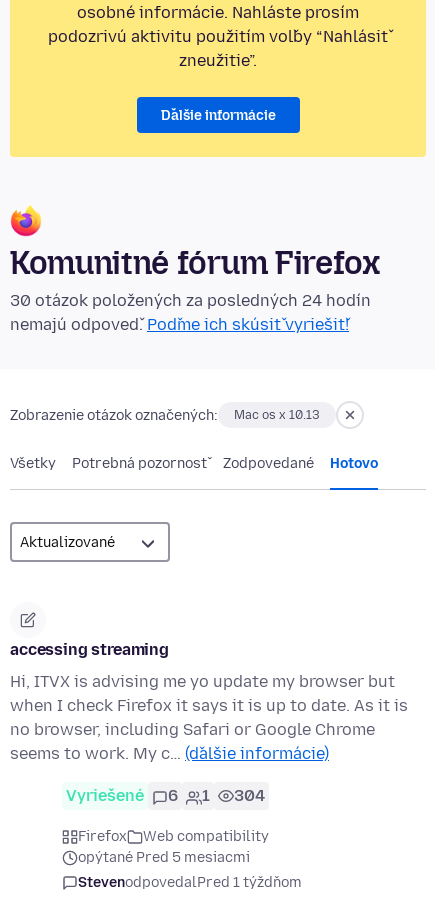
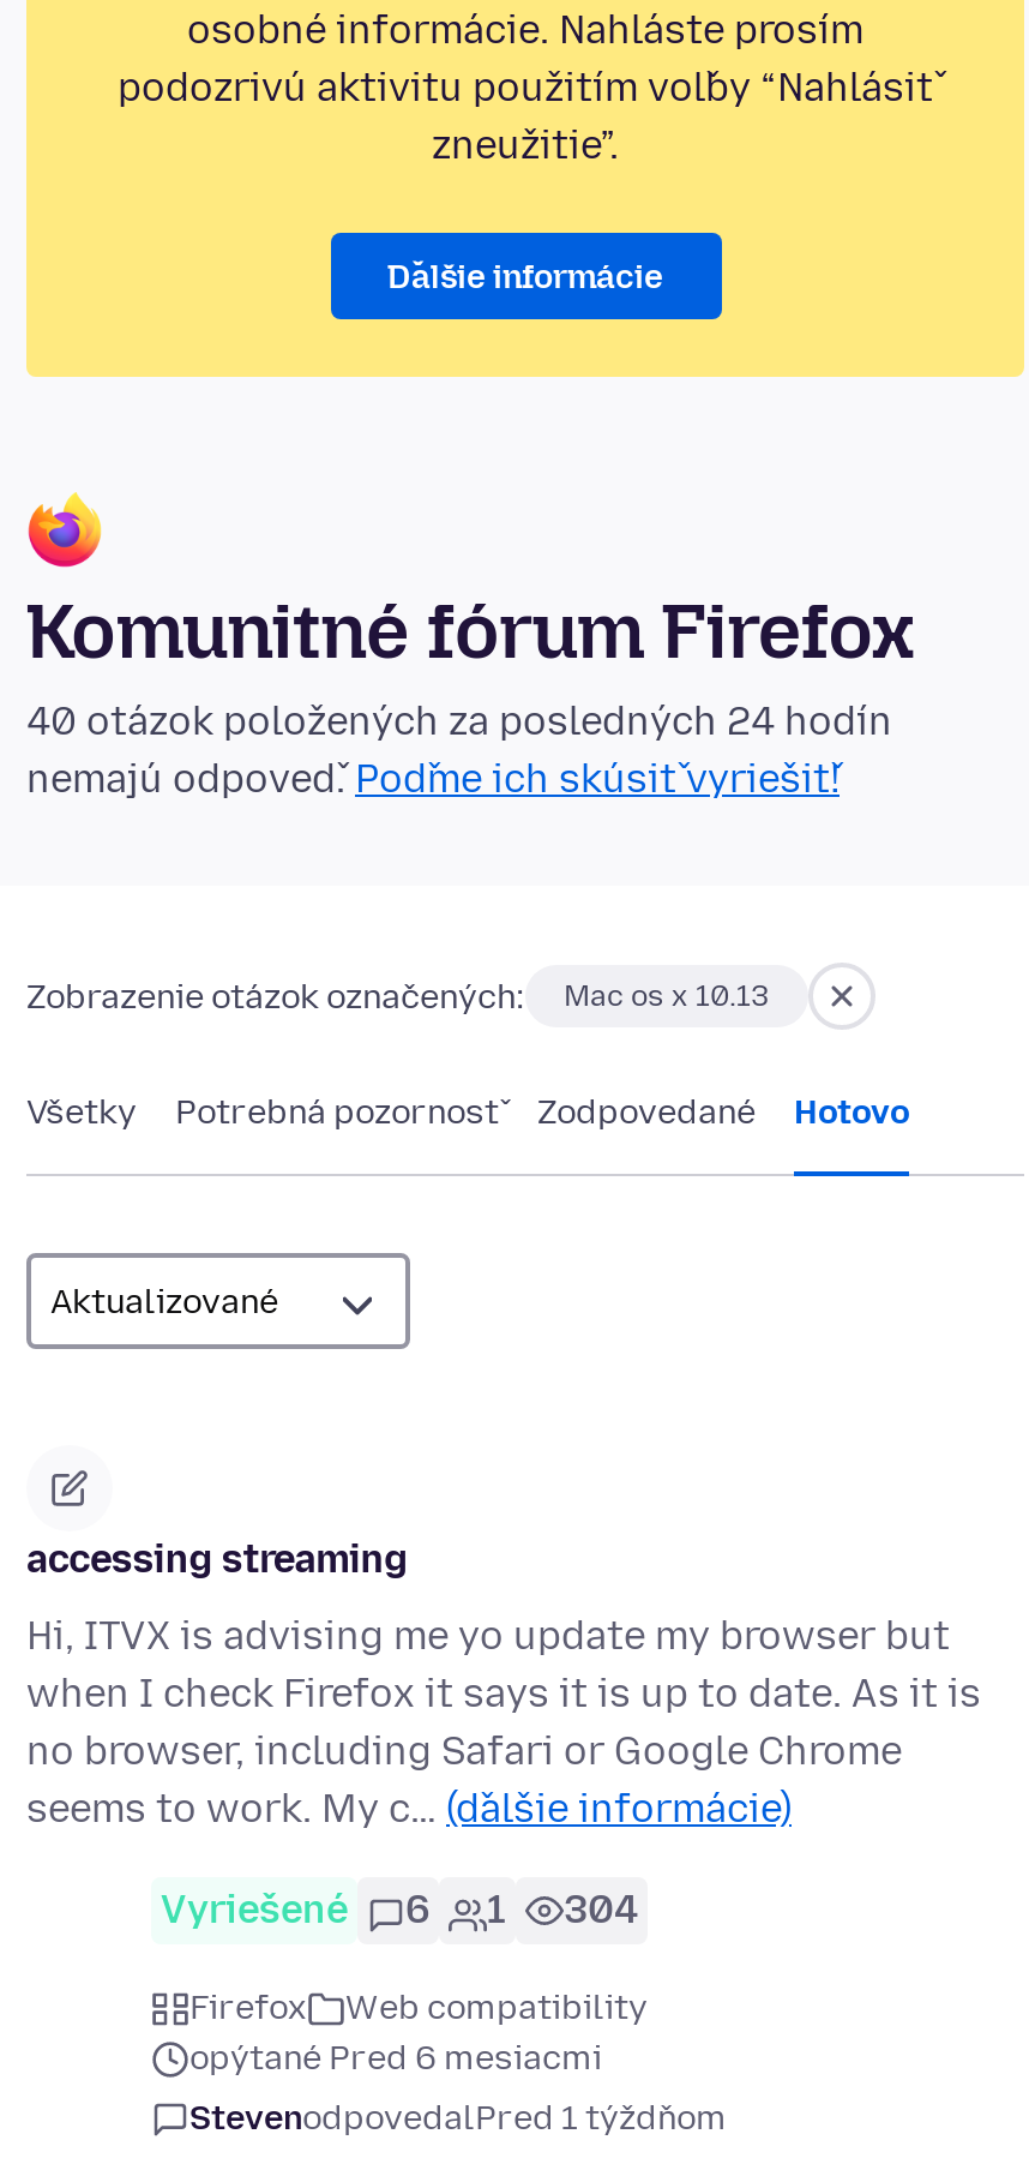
- 30 otázok položených za posledných 24 hodín
+ 40 otázok položených za posledných 24 hodín

- opýtané Pred 5 mesiacmi
+ opýtané Pred 6 mesiacmi
